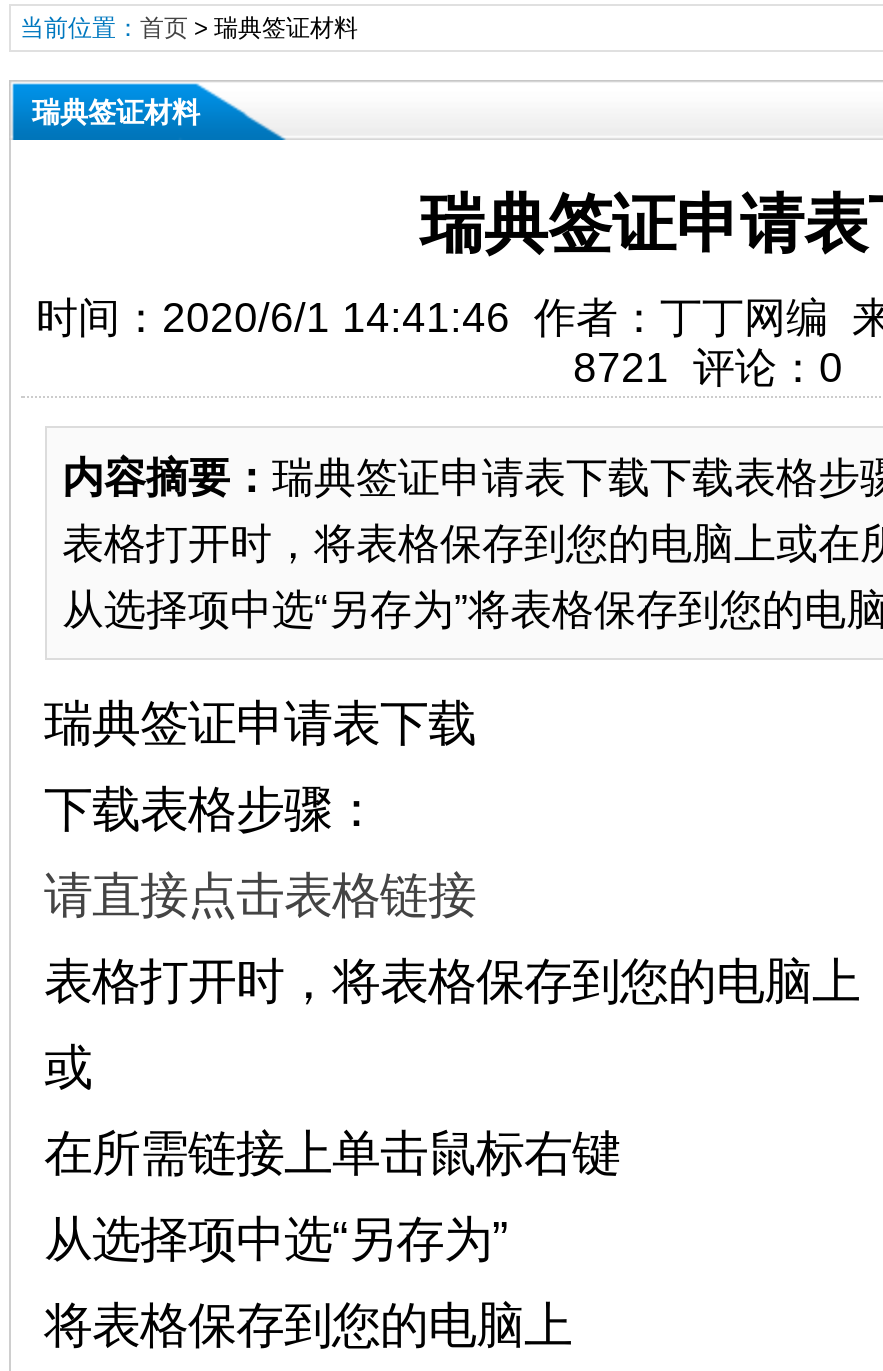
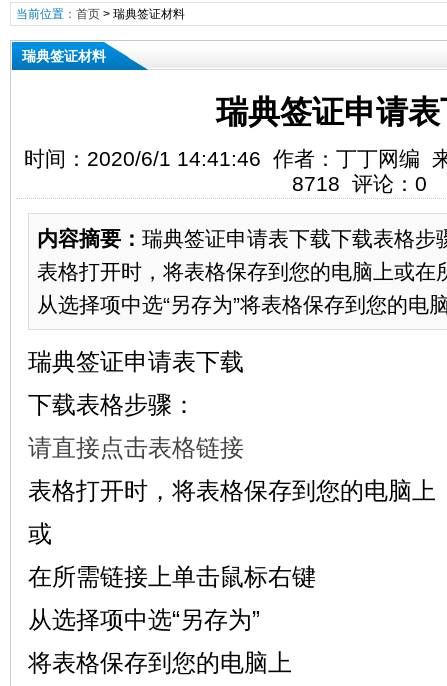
- 8721 评论：0
+ 8718 评论：0
